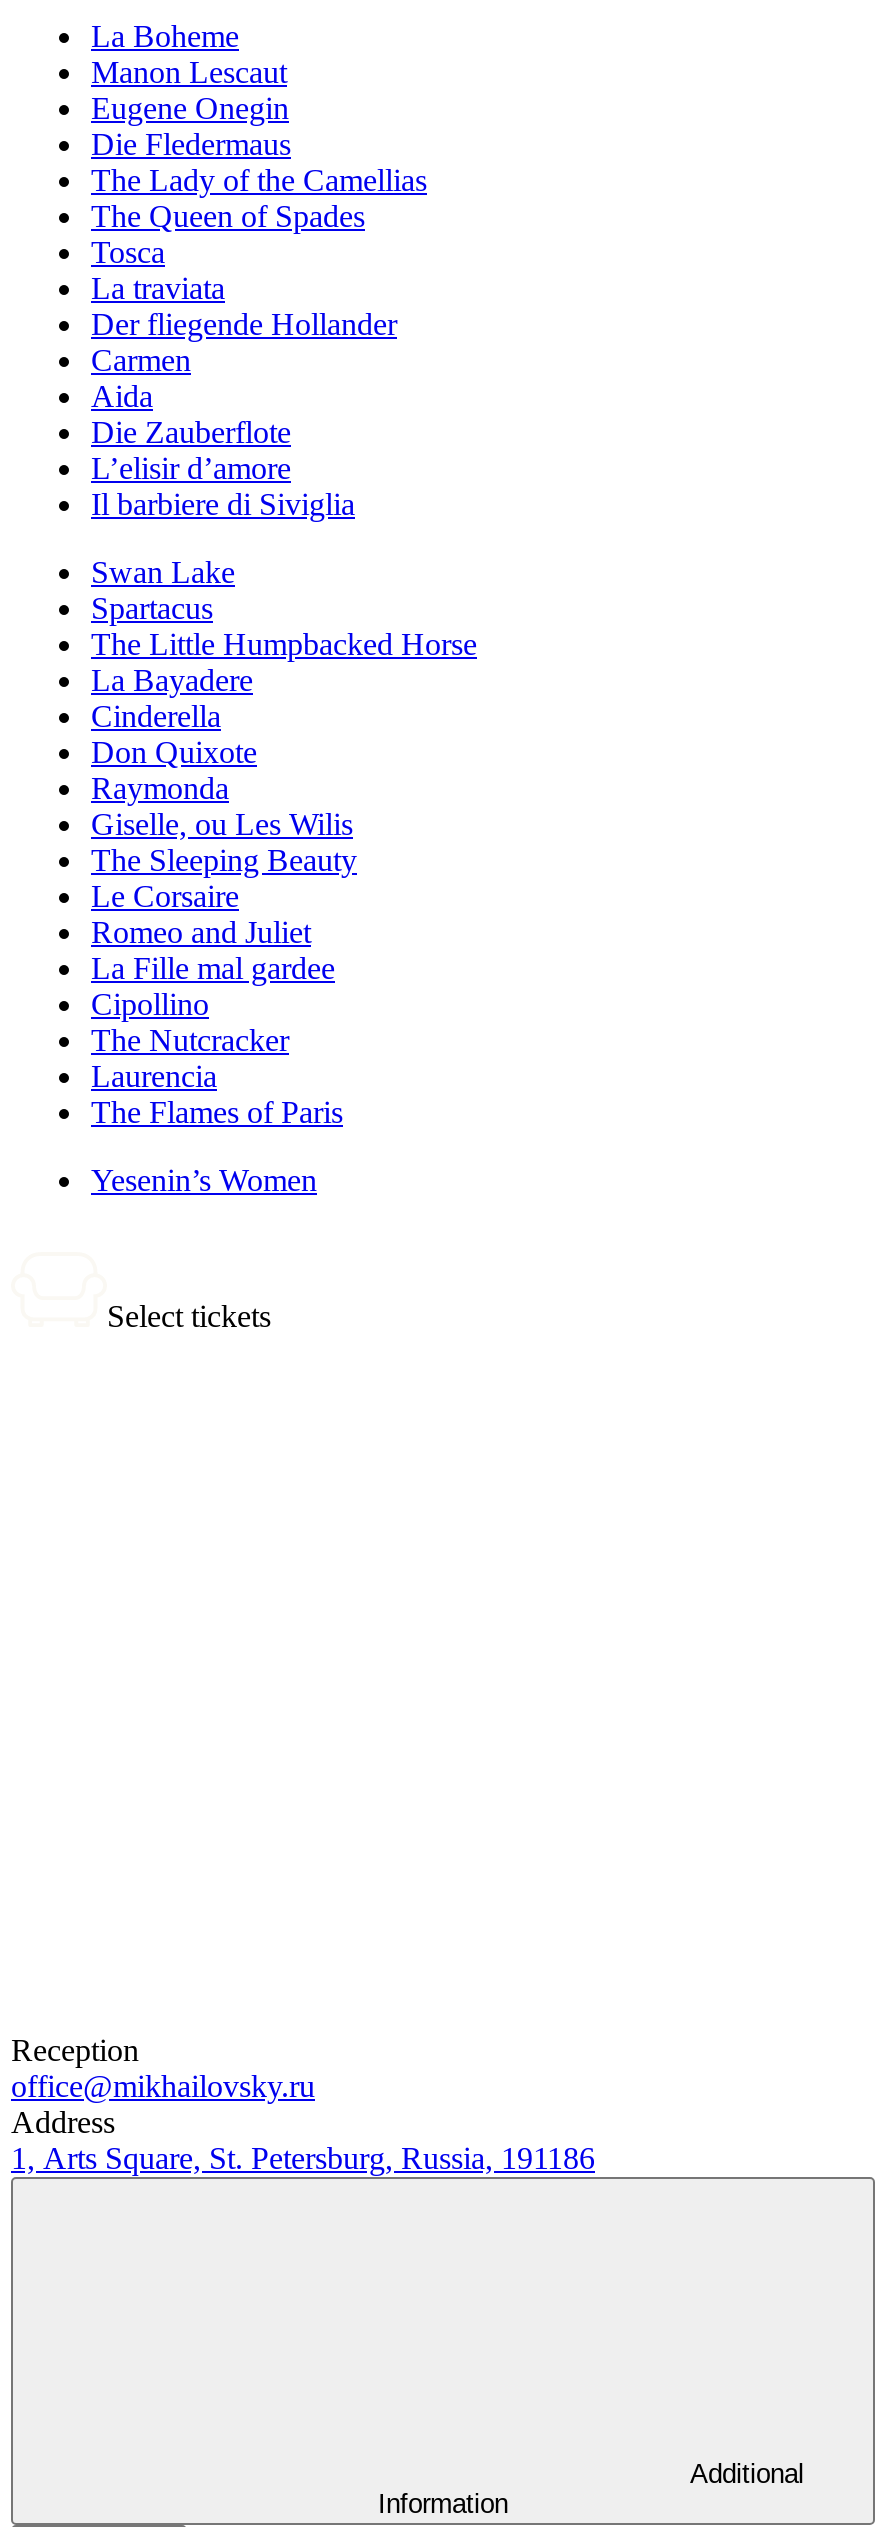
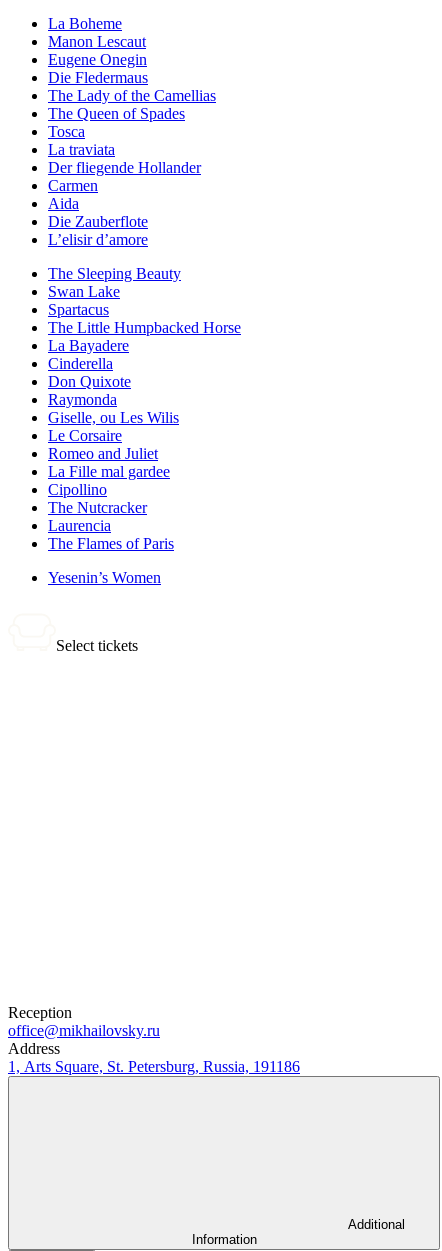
- Il barbiere di Siviglia

moved up: The Sleeping Beauty
